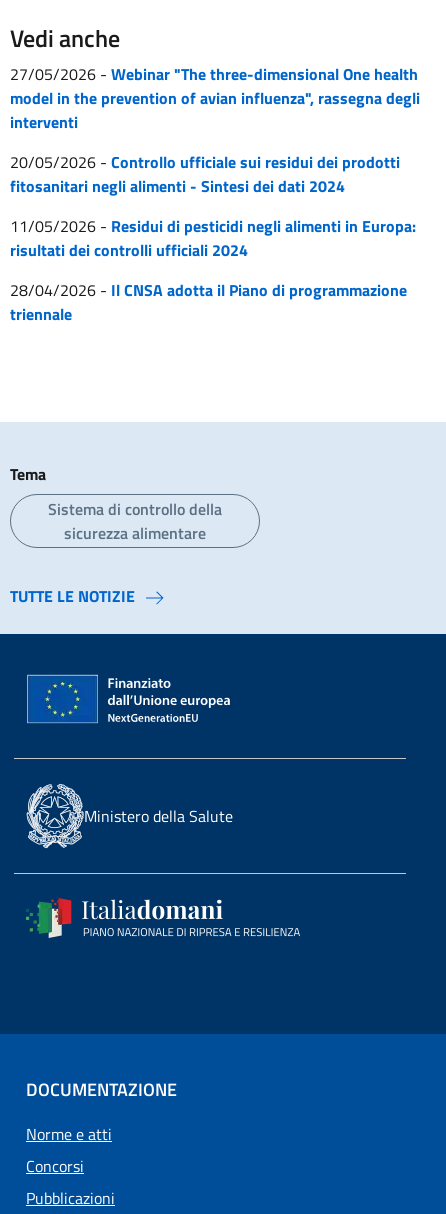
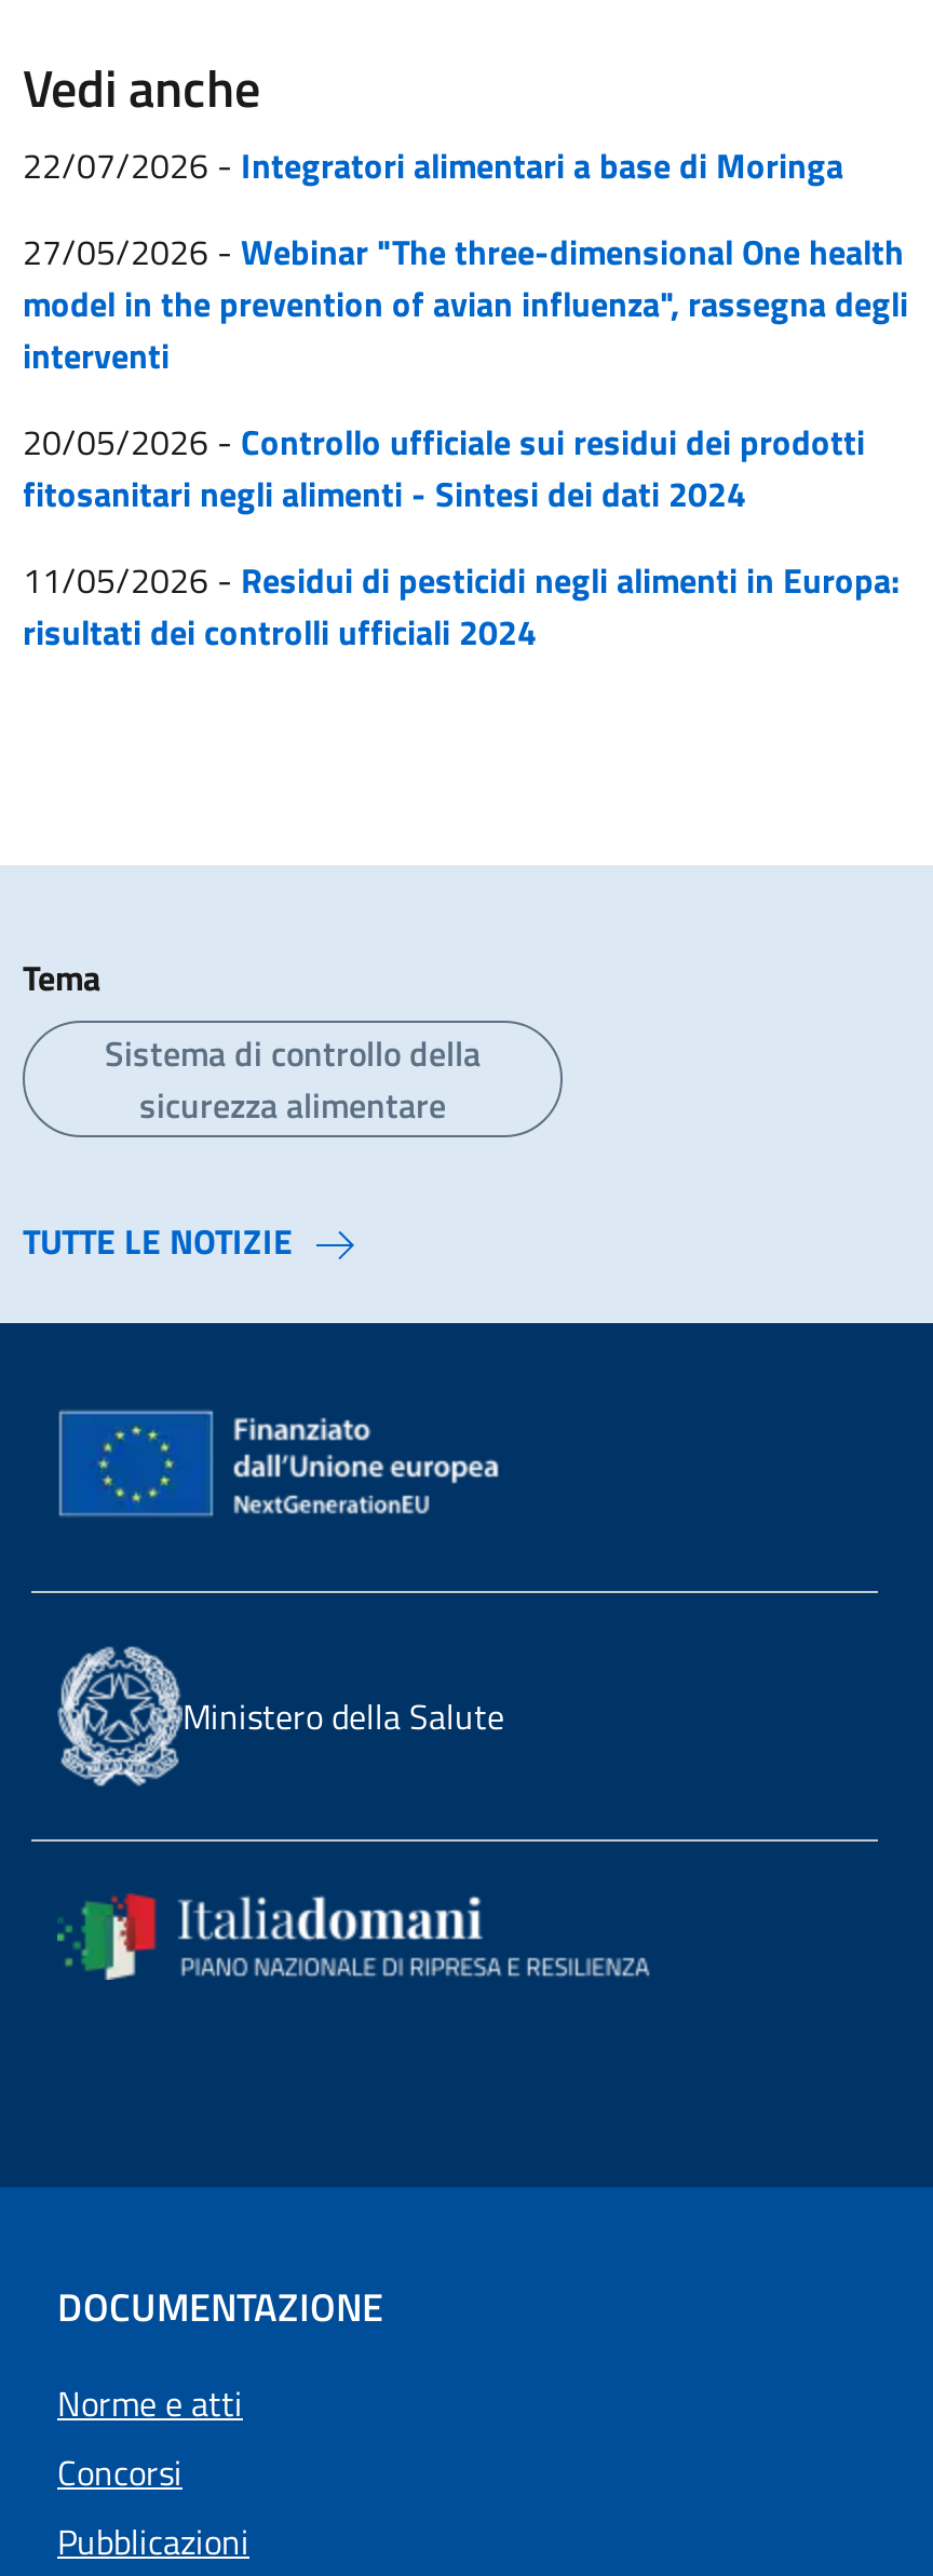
+ 22/07/2026 - Integratori alimentari a base di Moringa

moved down: 27/05/2026 - Webinar "The three-dimensional One health | model in the prevention of avian influenza", rassegna degli | interventi | 20/05/2026 - Controllo ufficiale sui residui dei prodotti | fitosanitari negli alimenti - Sintesi dei dati 2024 | 11/05/2026 - Residui di pesticidi negli alimenti in Europa: | risultati dei controlli ufficiali 2024

- 28/04/2026 - Il CNSA adotta il Piano di programmazione
- triennale
